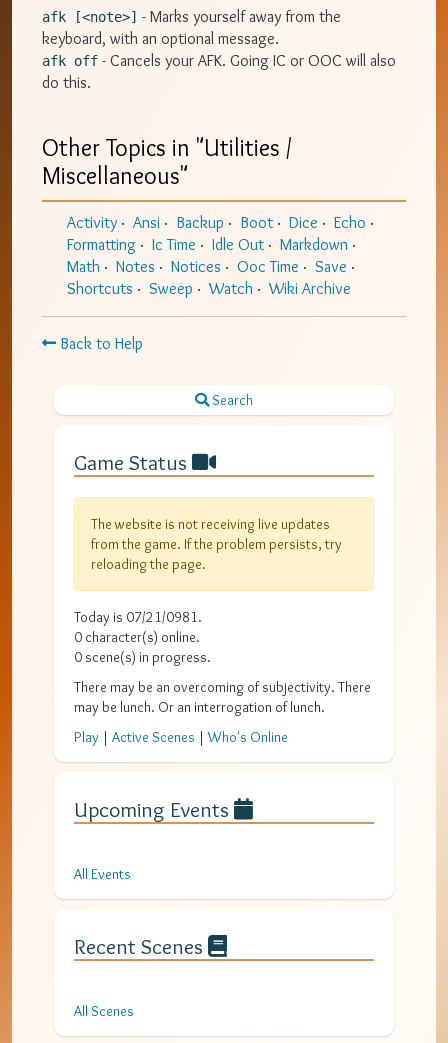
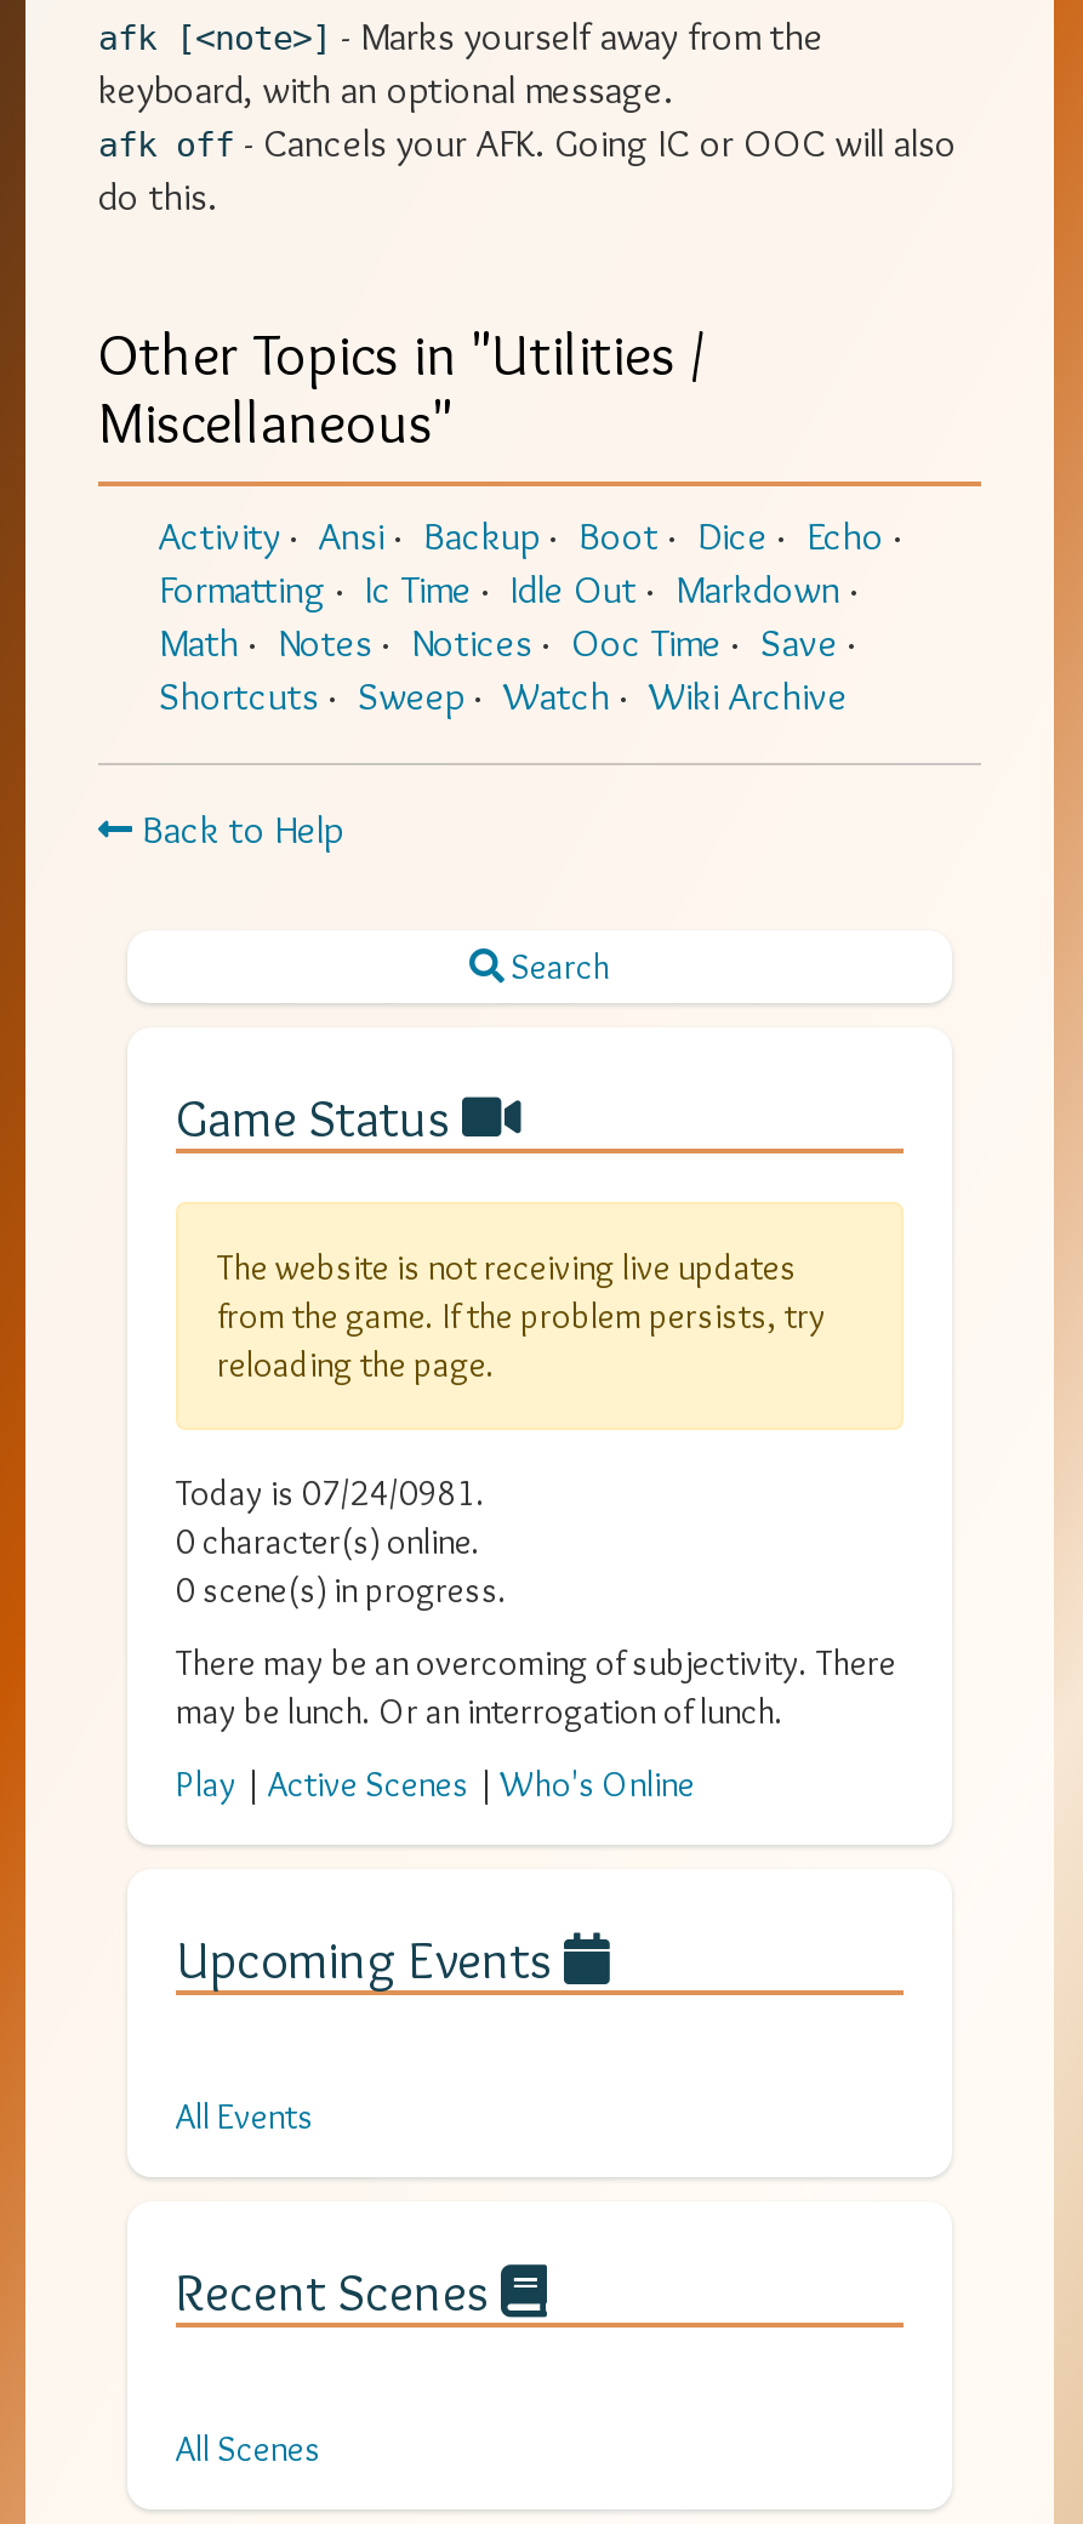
- Today is 07/21/0981.
+ Today is 07/24/0981.
